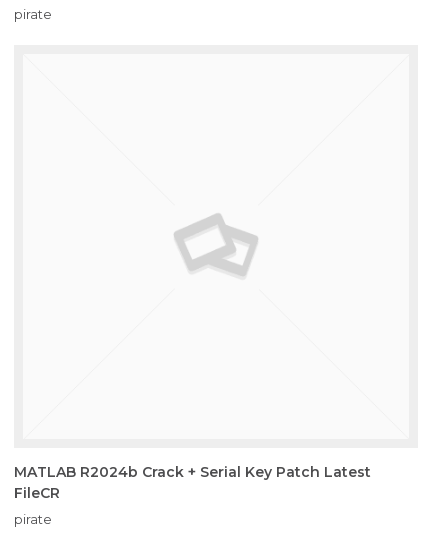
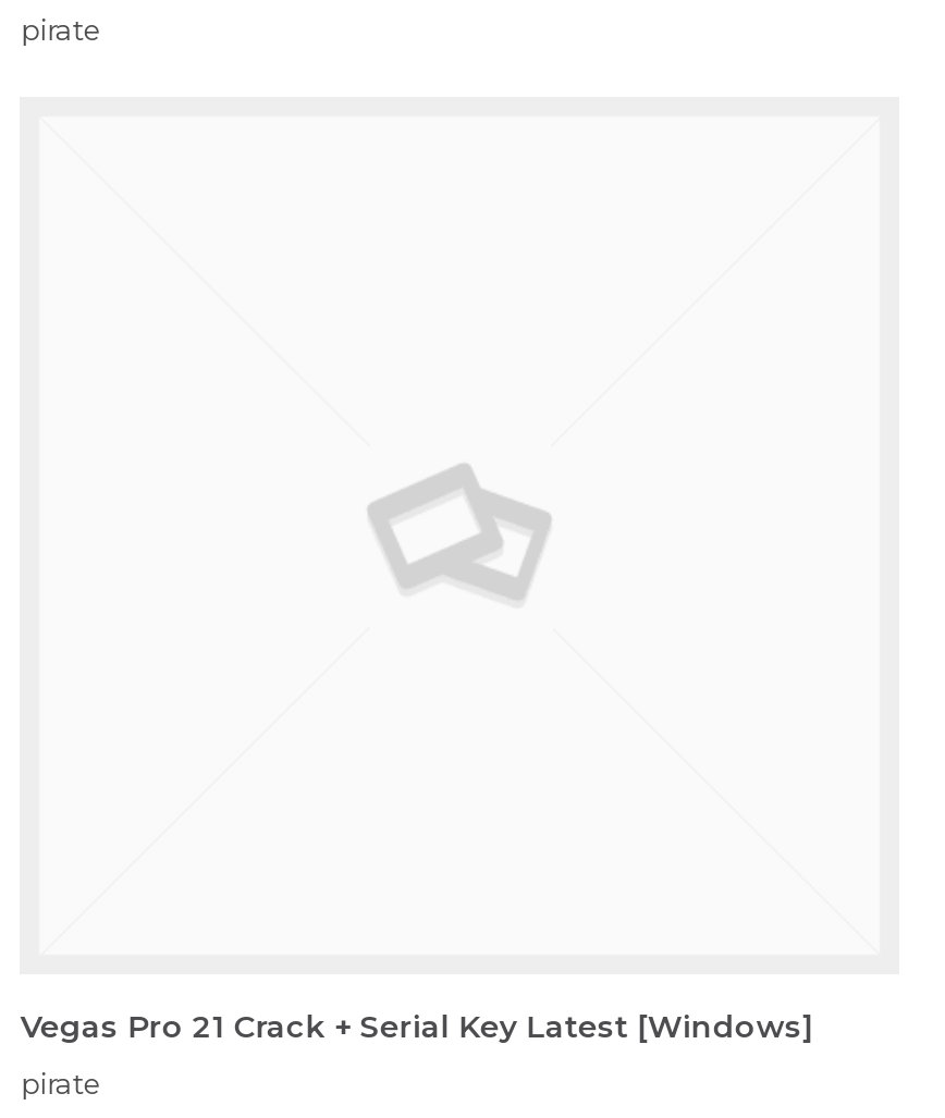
- MATLAB R2024b Crack + Serial Key Patch Latest
- FileCR
+ Vegas Pro 21 Crack + Serial Key Latest [Windows]
